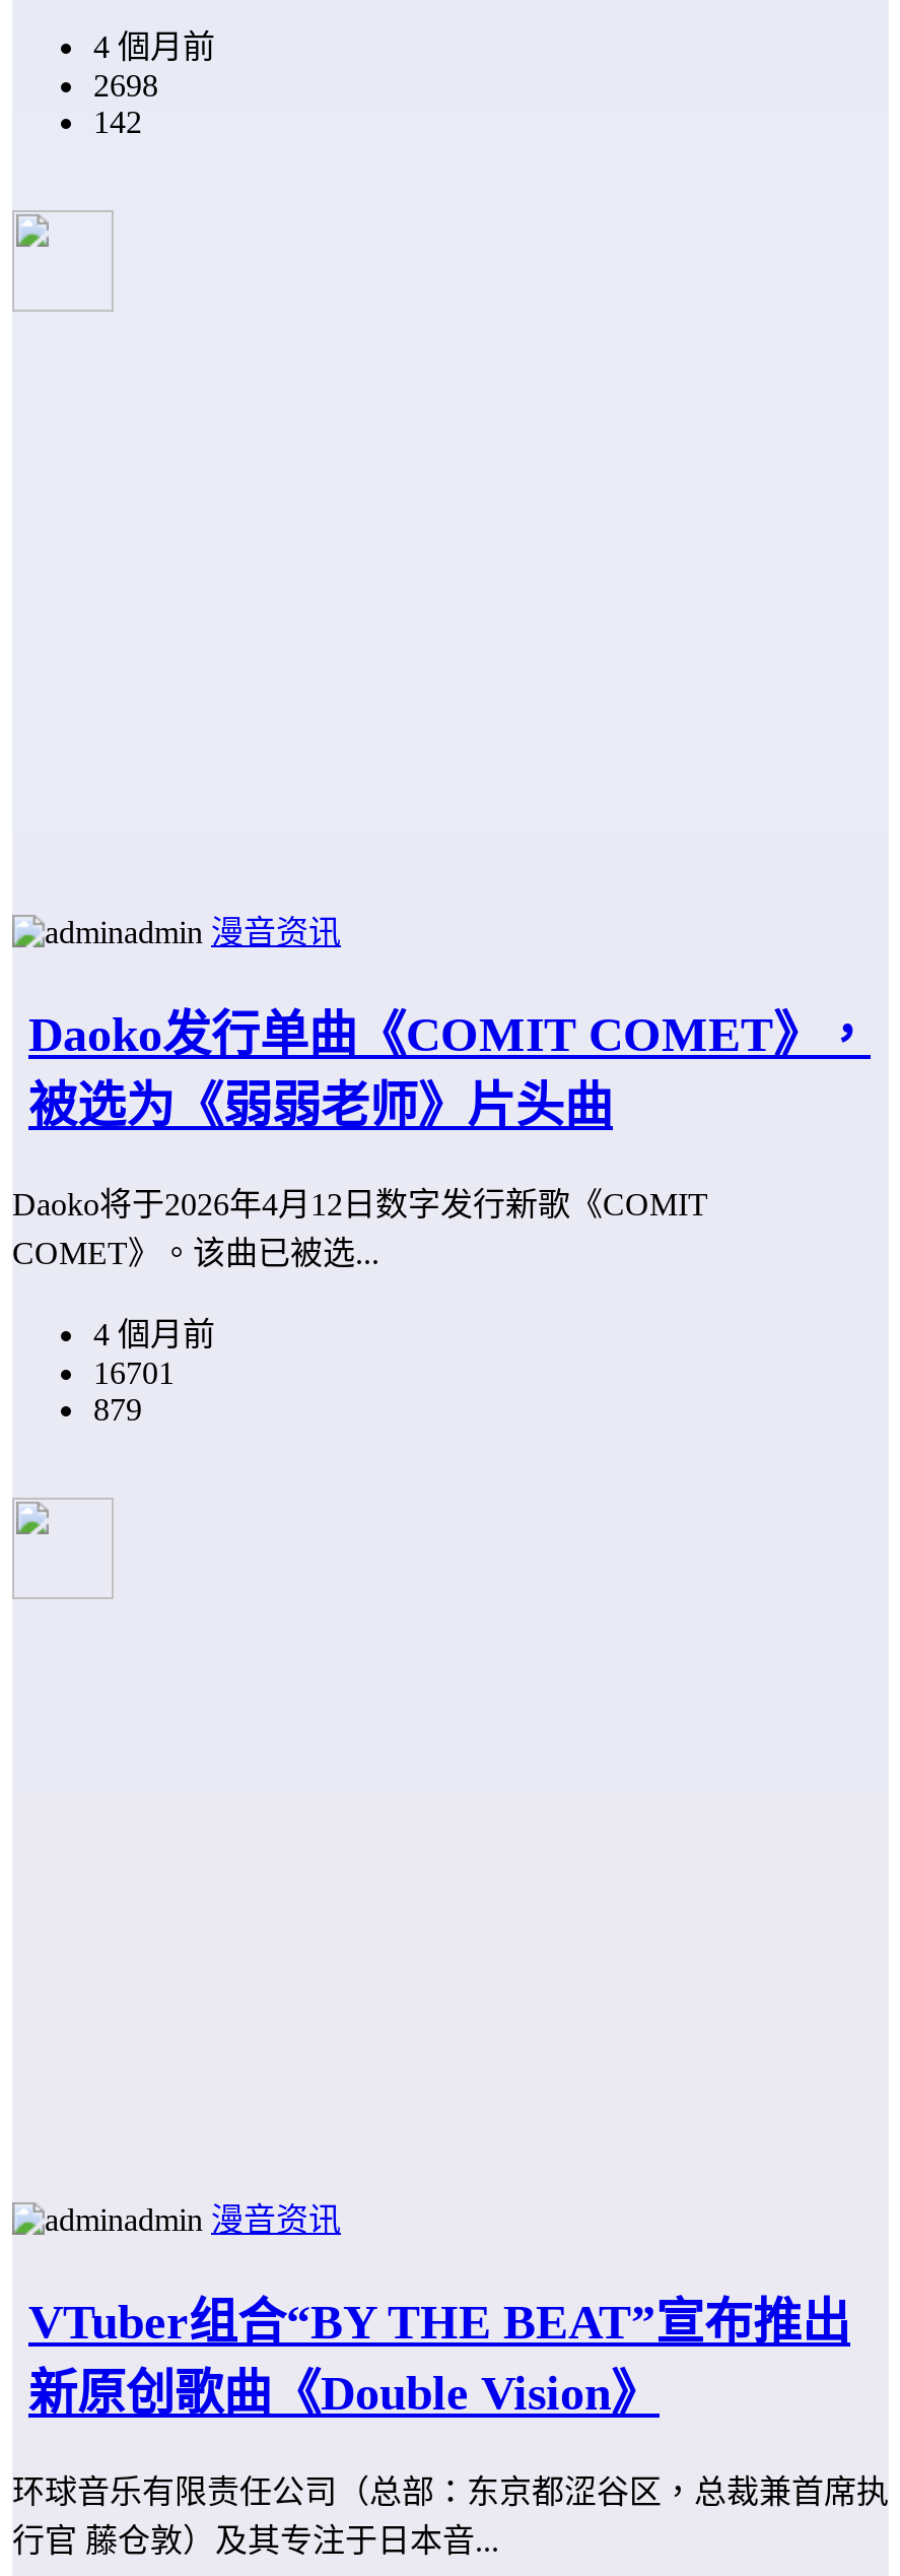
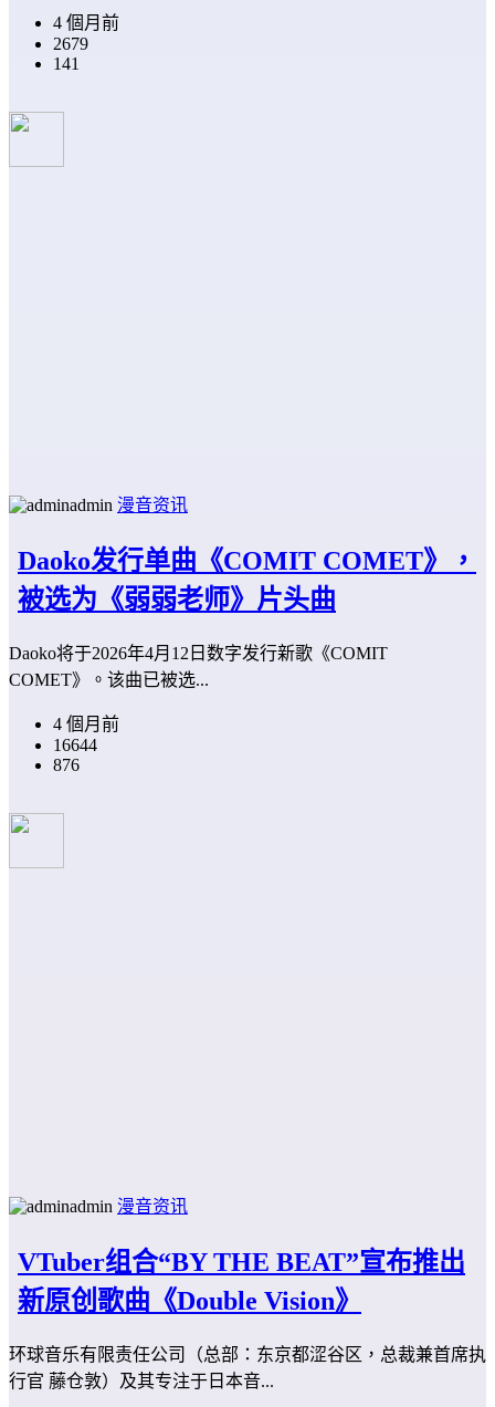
- 2698
+ 2679

- 142
+ 141

- 16701
+ 16644

- 879
+ 876
